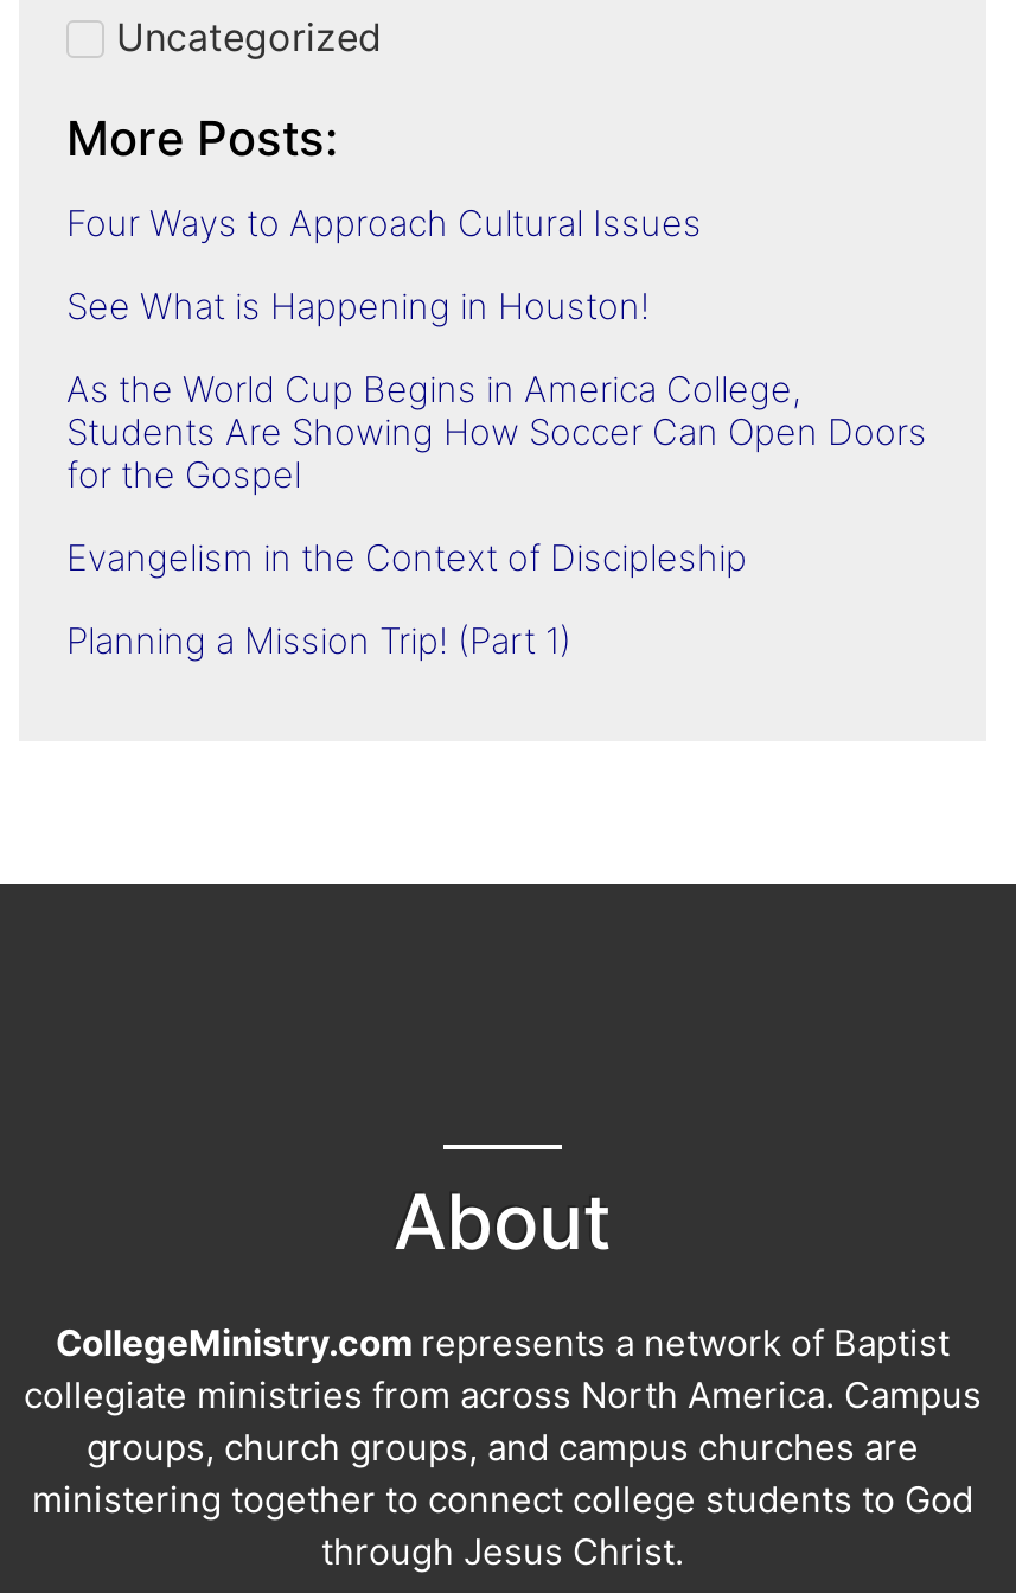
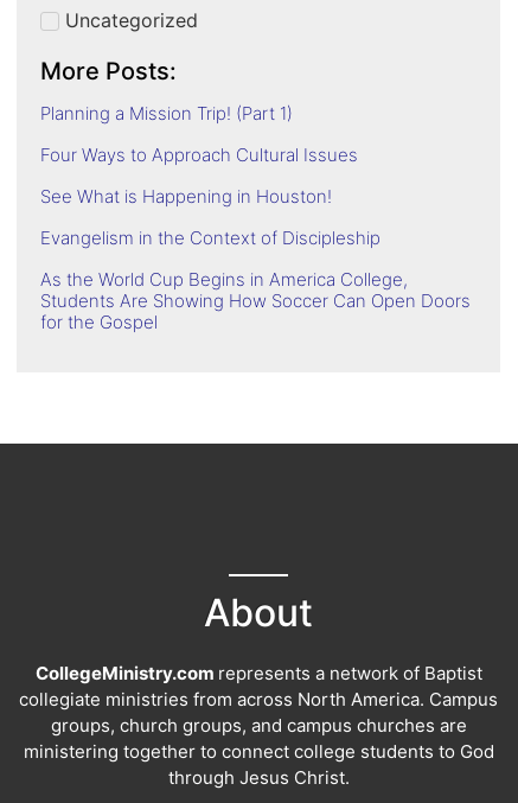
moved down: Four Ways to Approach Cultural Issues | See What is Happening in Houston!

moved down: As the World Cup Begins in America College, | Students Are Showing How Soccer Can Open Doors | for the Gospel

moved up: Evangelism in the Context of Discipleship

moved up: Planning a Mission Trip! (Part 1)
